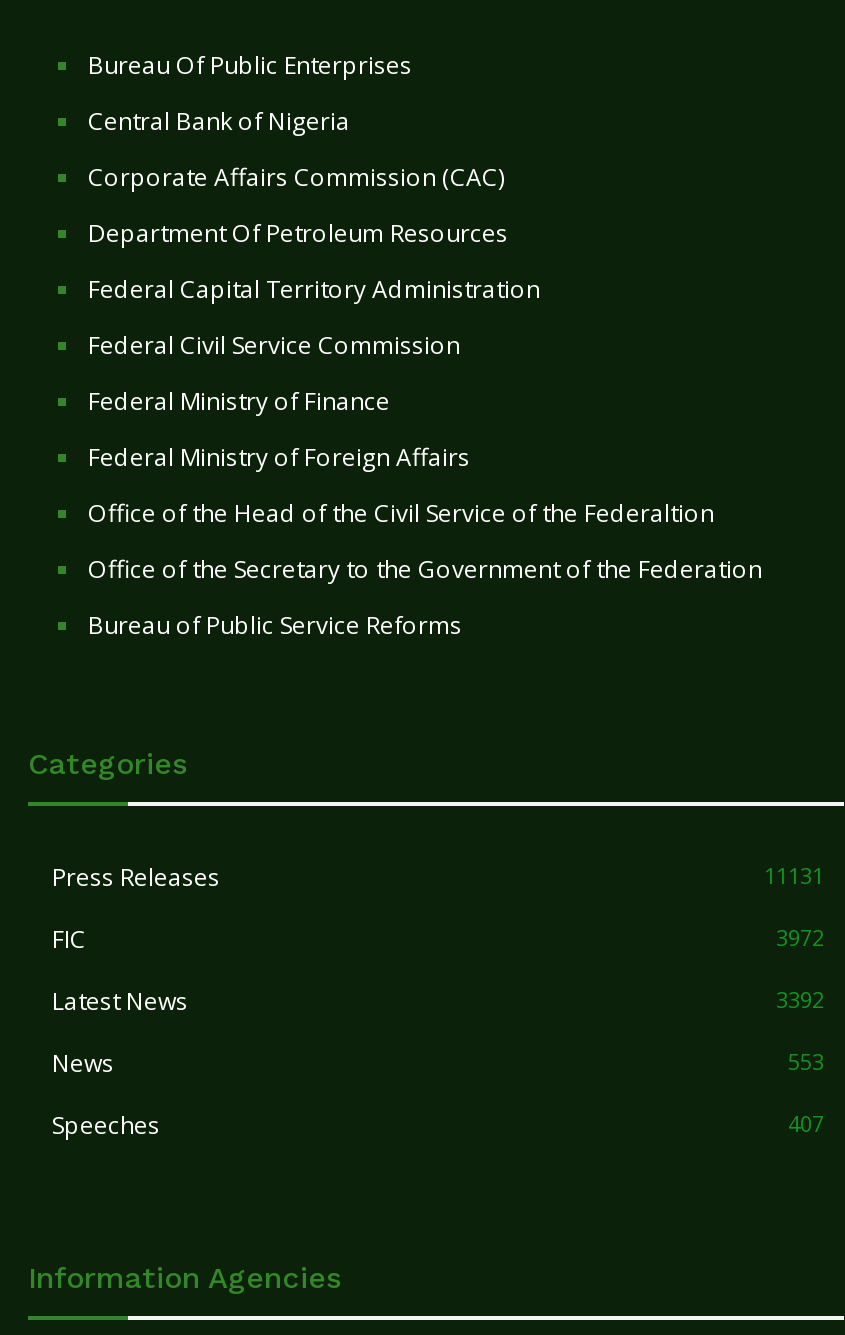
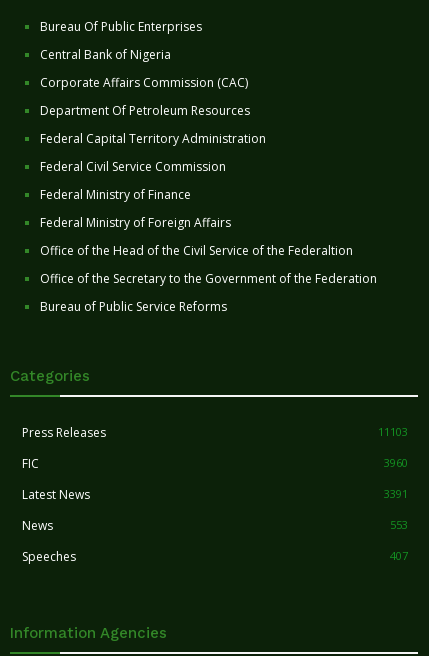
- 11131
+ 11103

- 3972
+ 3960

- 3392
+ 3391
